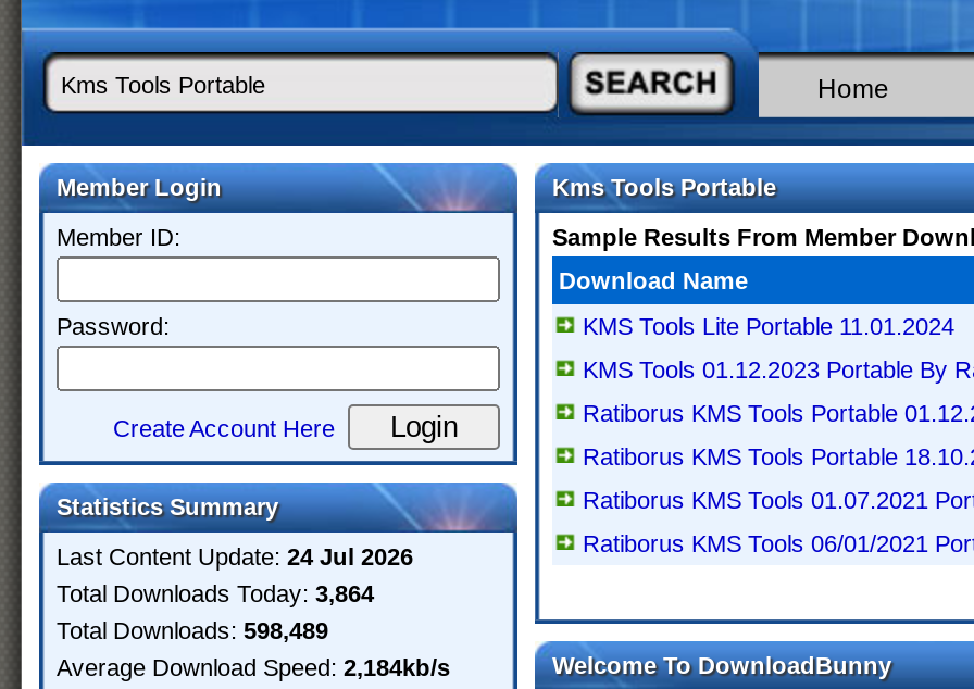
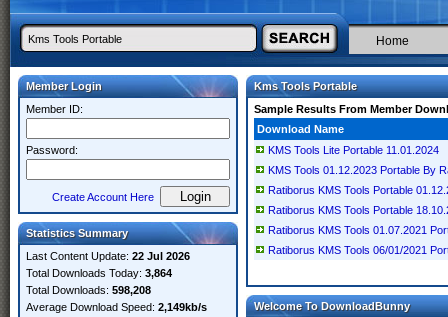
- Last Content Update: 24 Jul 2026
+ Last Content Update: 22 Jul 2026

- Total Downloads: 598,489
+ Total Downloads: 598,208

- Average Download Speed: 2,184kb/s
+ Average Download Speed: 2,149kb/s
